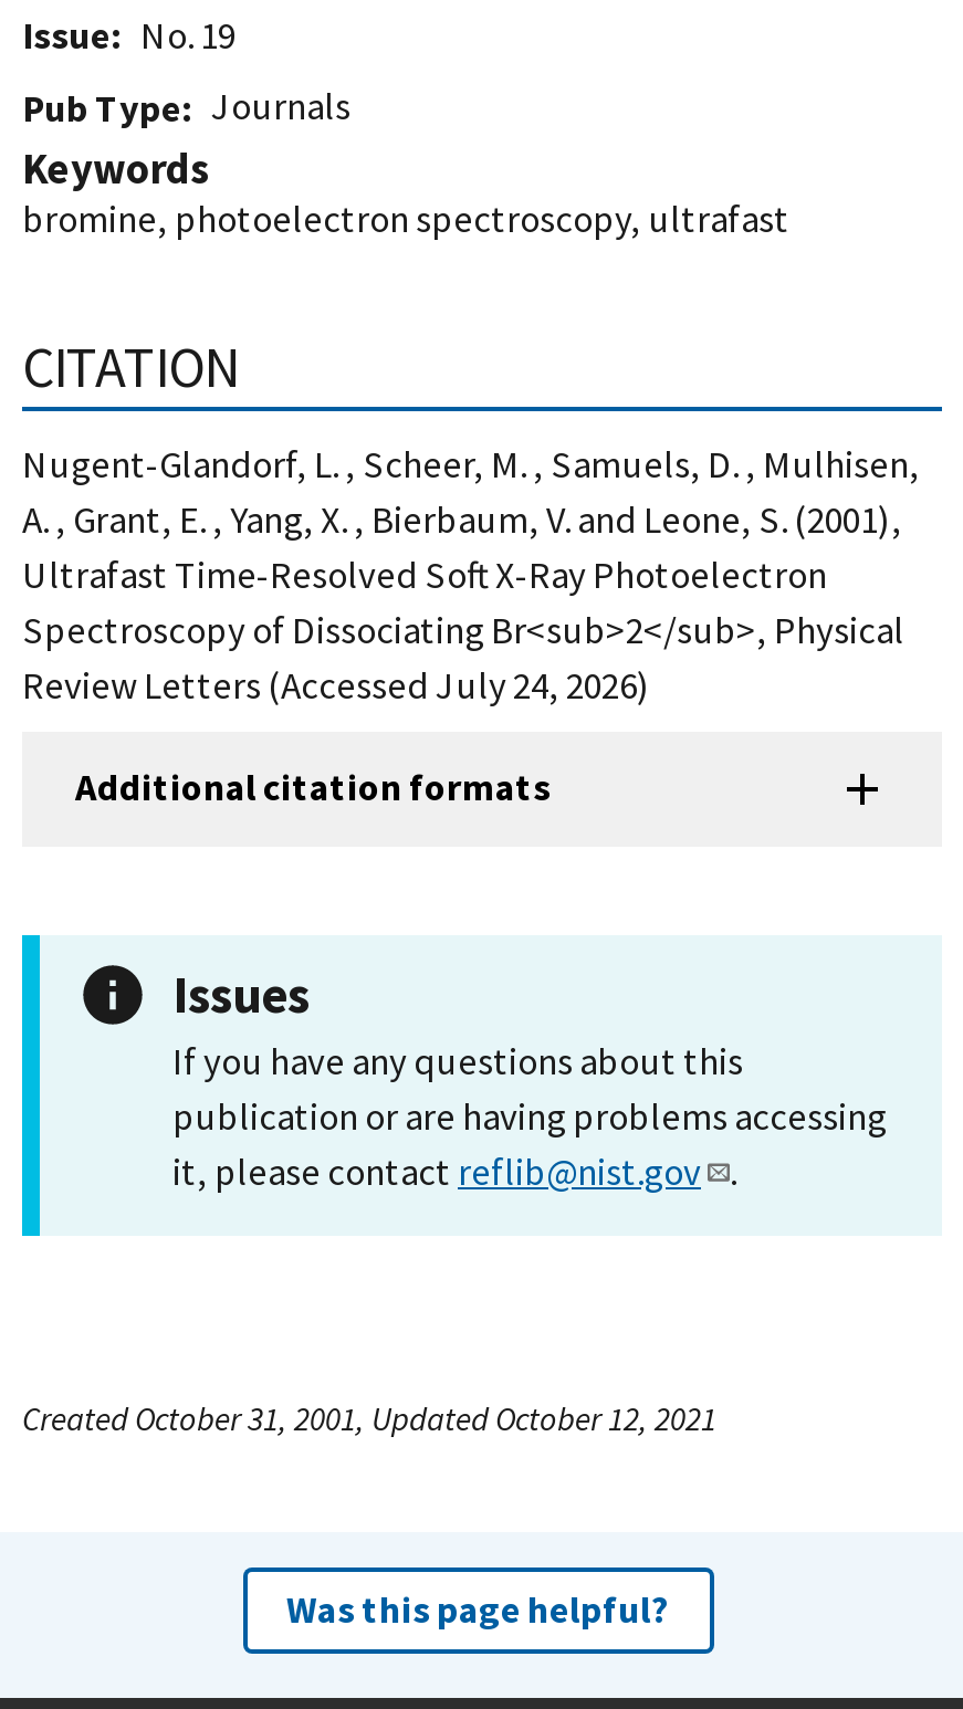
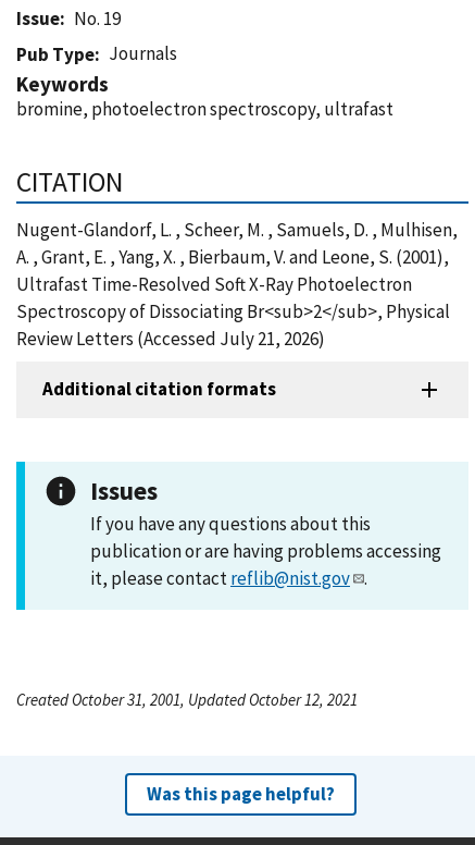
- Review Letters (Accessed July 24, 2026)
+ Review Letters (Accessed July 21, 2026)
